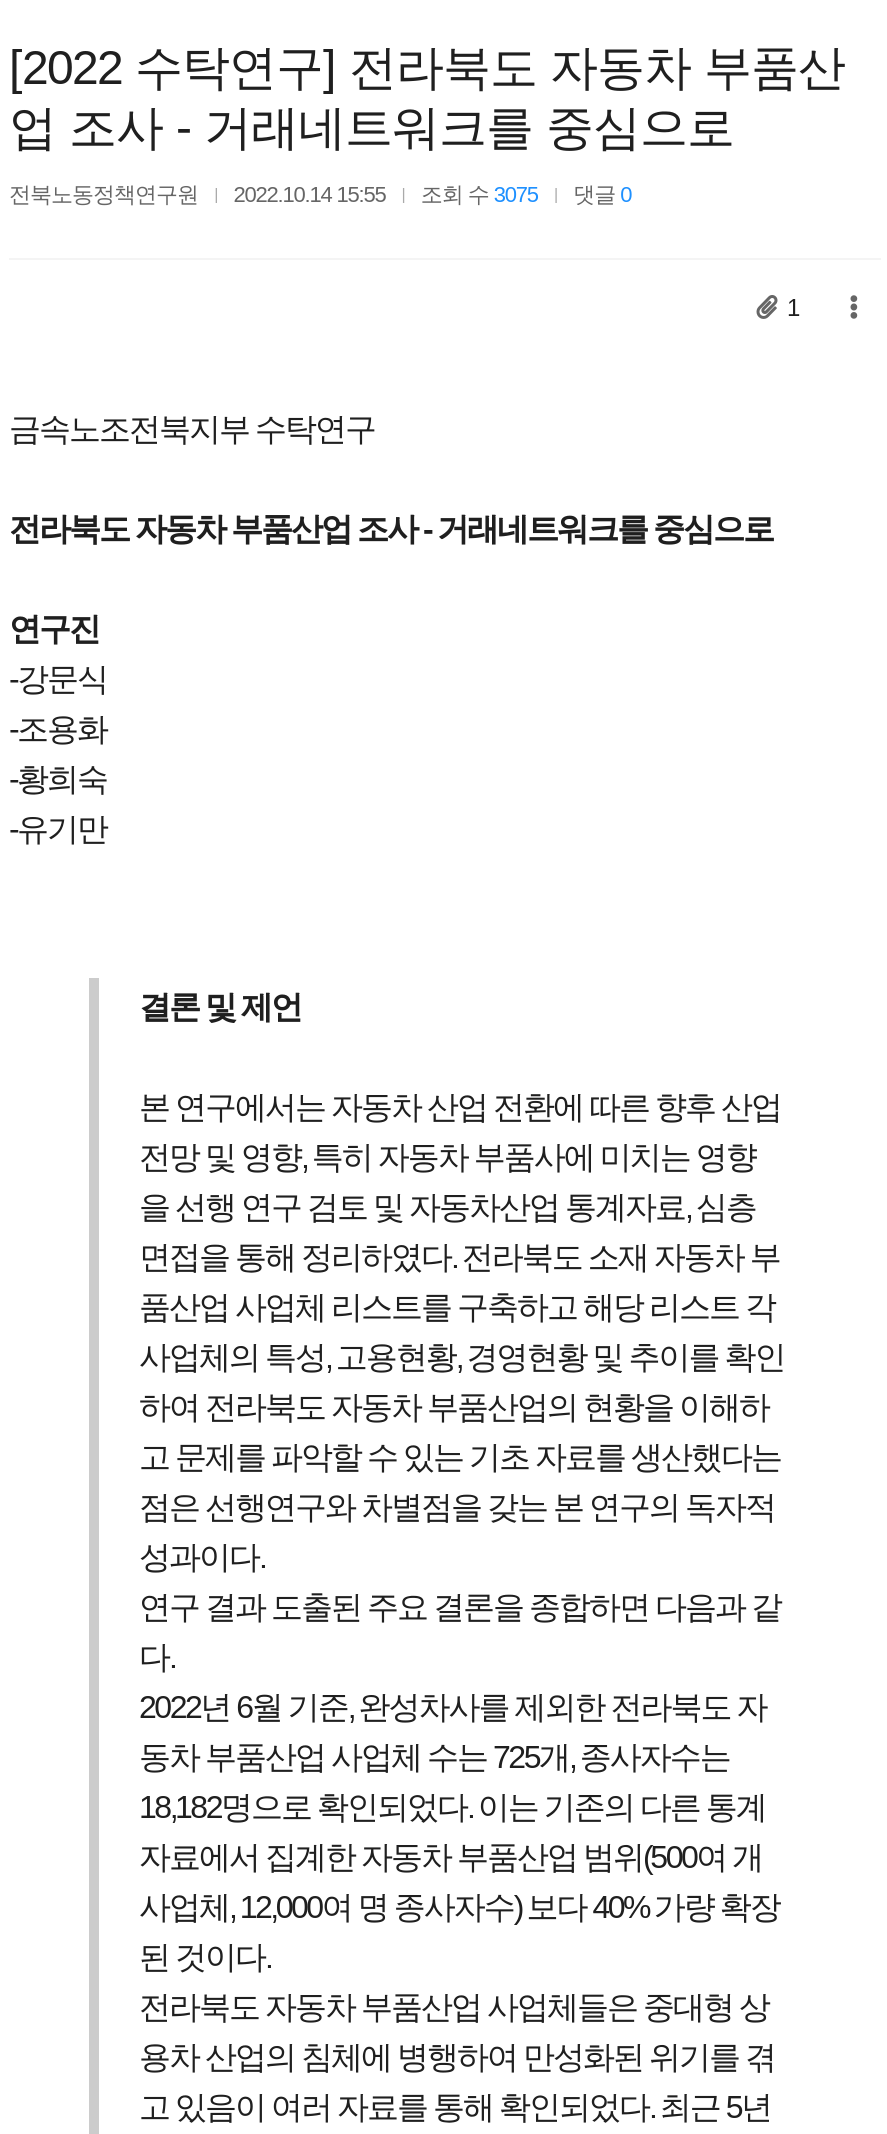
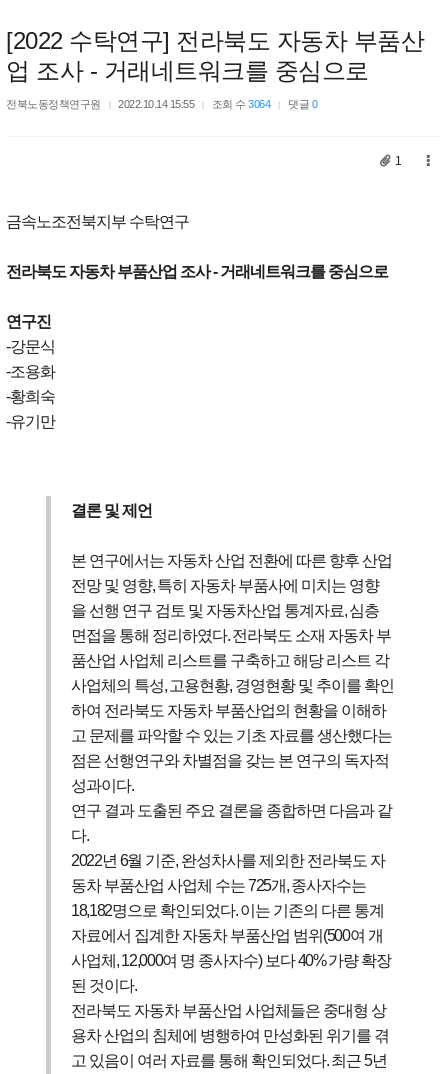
- 전북노동정책연구원 2022.10.14 15:55 조회 수 3075 댓글 0
+ 전북노동정책연구원 2022.10.14 15:55 조회 수 3064 댓글 0
